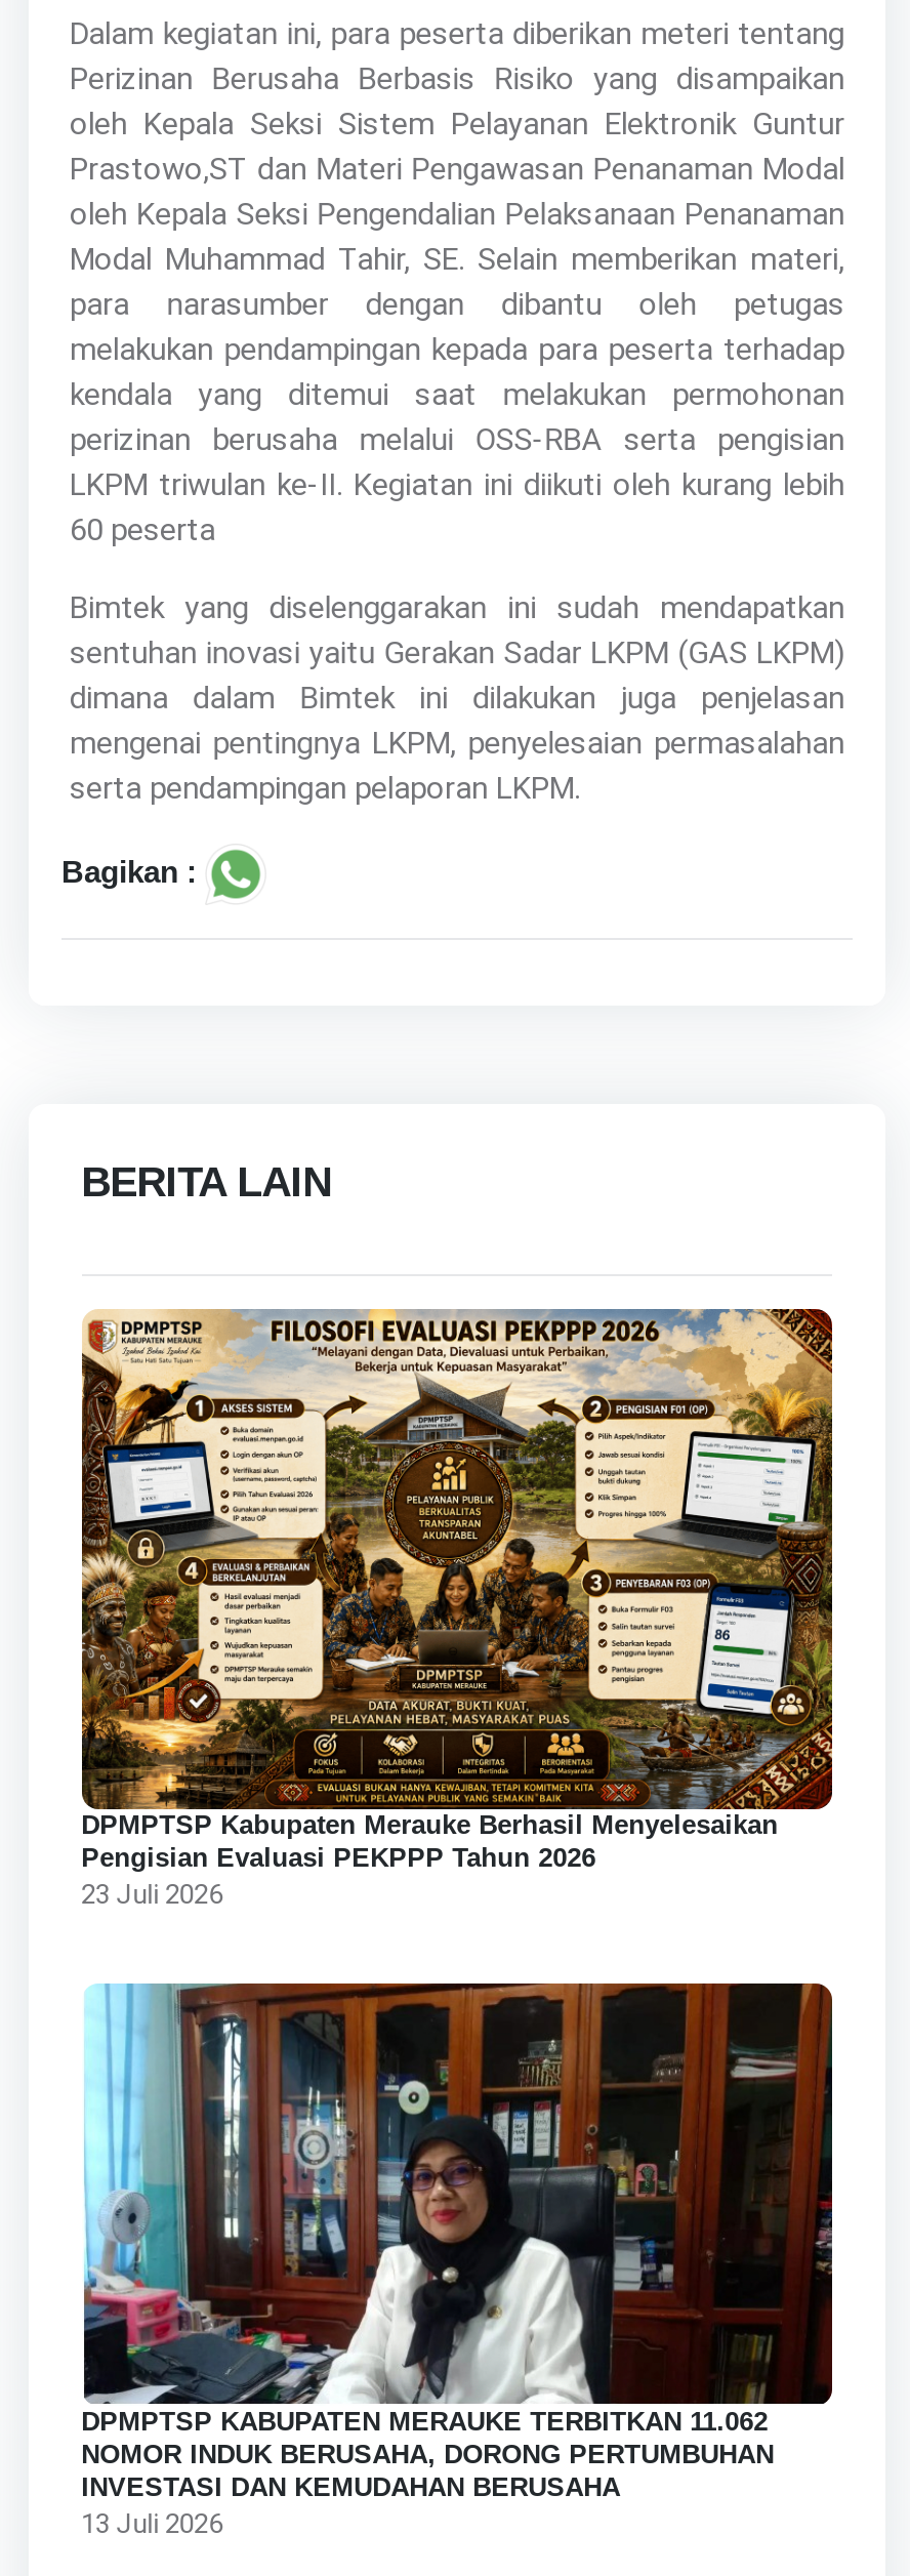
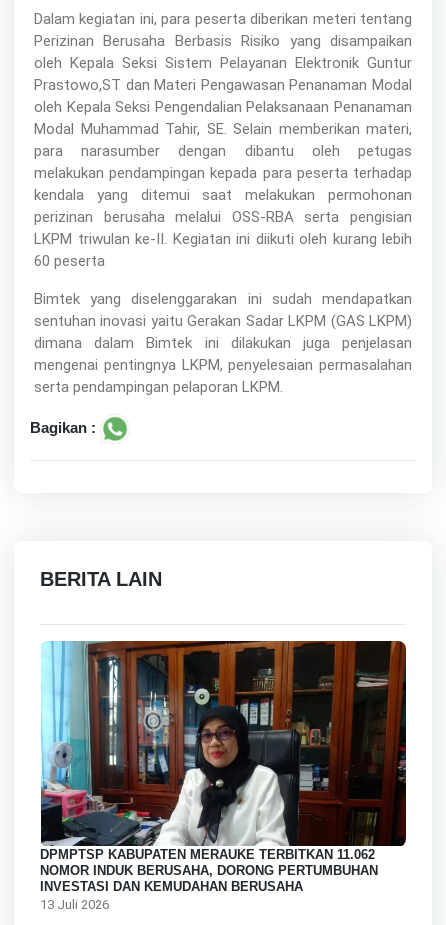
- [image]
- DPMPTSP Kabupaten Merauke Berhasil Menyelesaikan
- Pengisian Evaluasi PEKPPP Tahun 2026
- 23 Juli 2026
